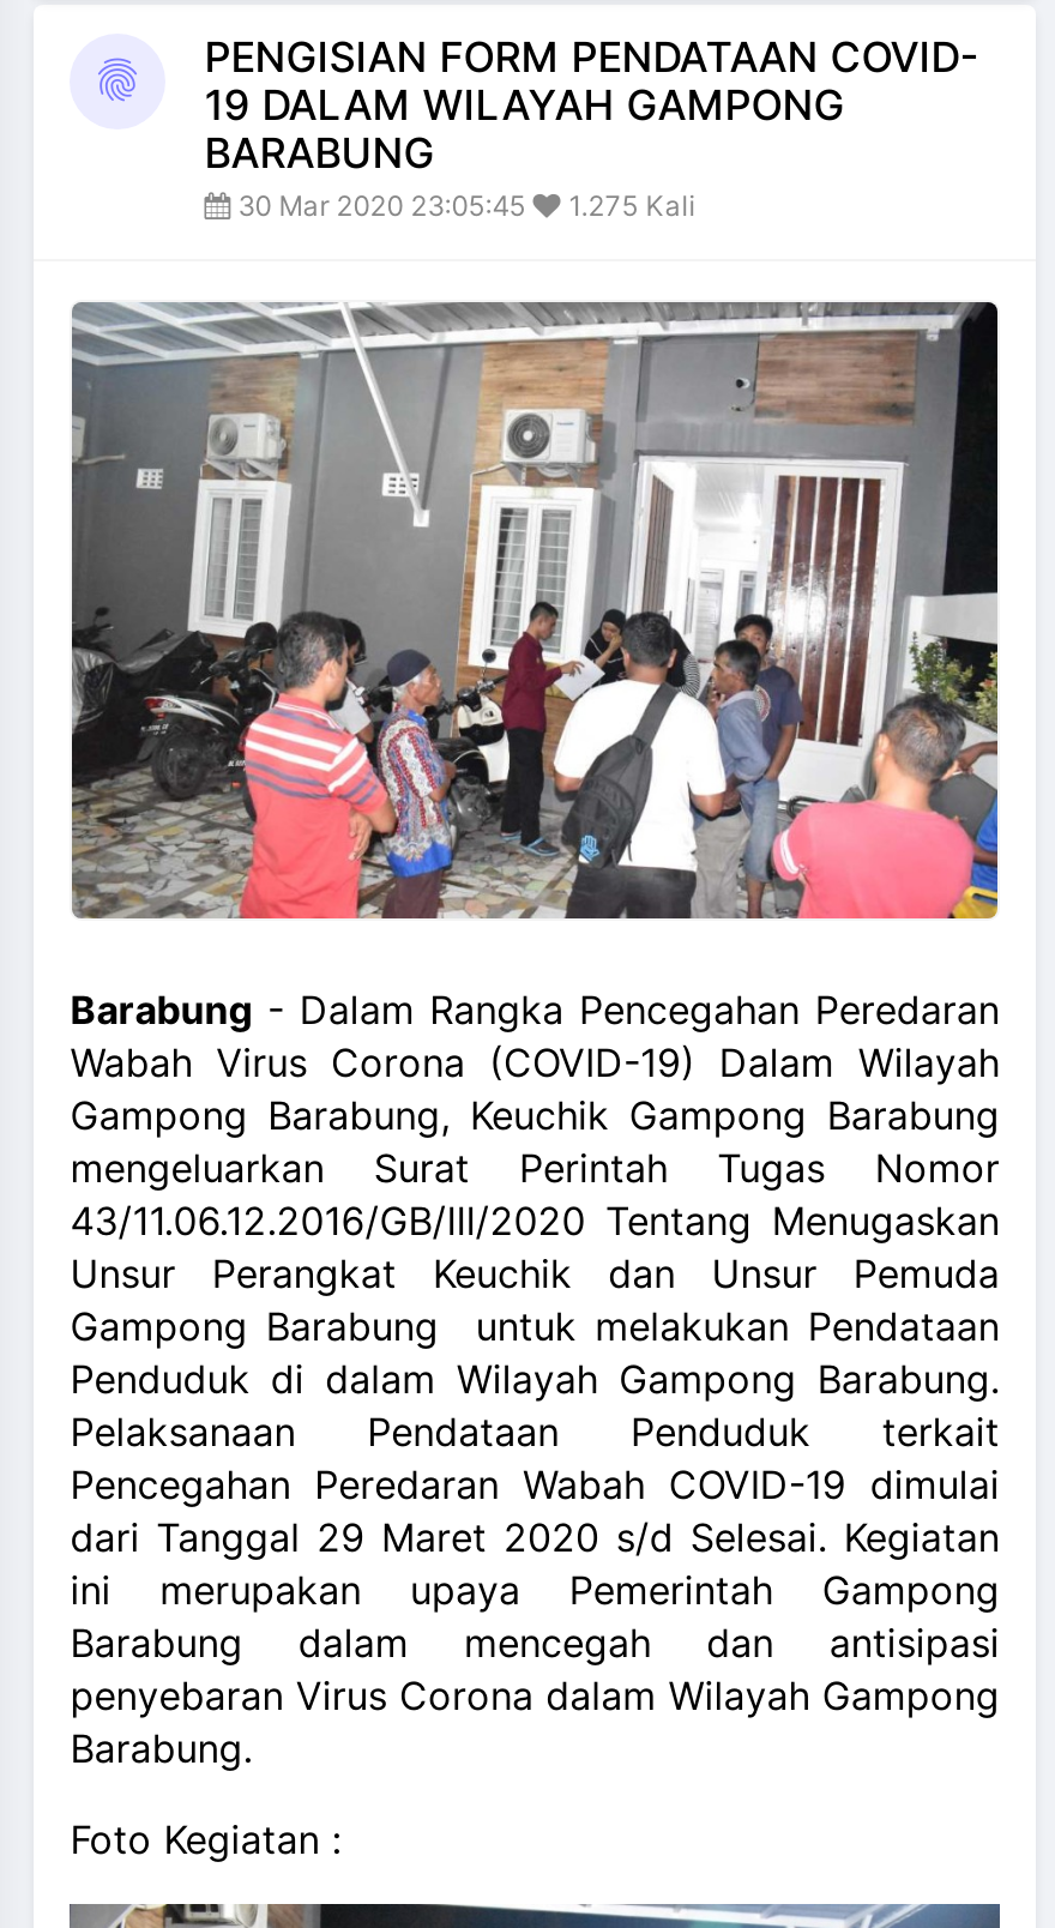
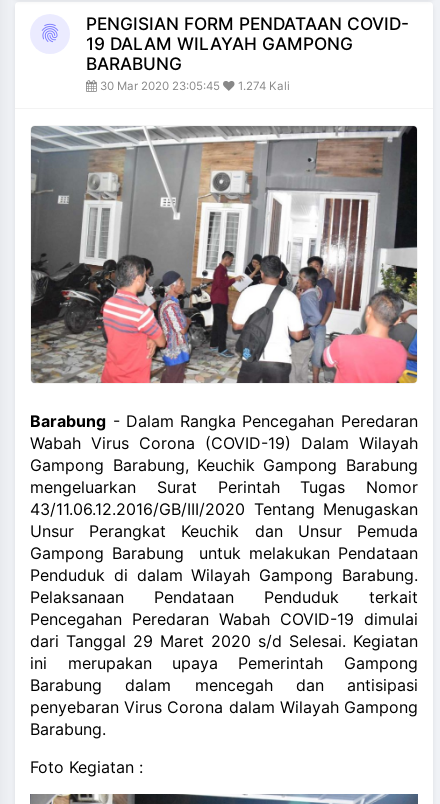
- 30 Mar 2020 23:05:45 1.275 Kali
+ 30 Mar 2020 23:05:45 1.274 Kali
